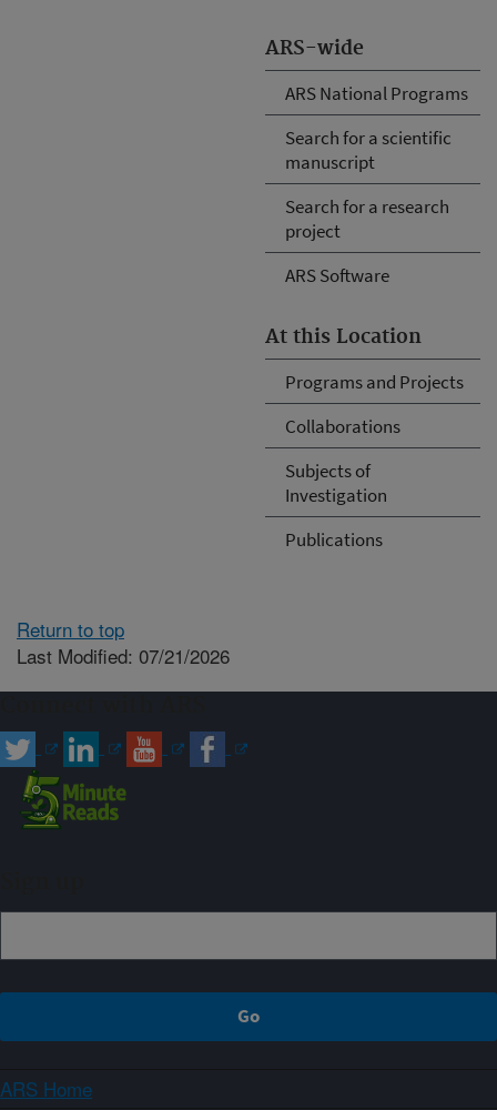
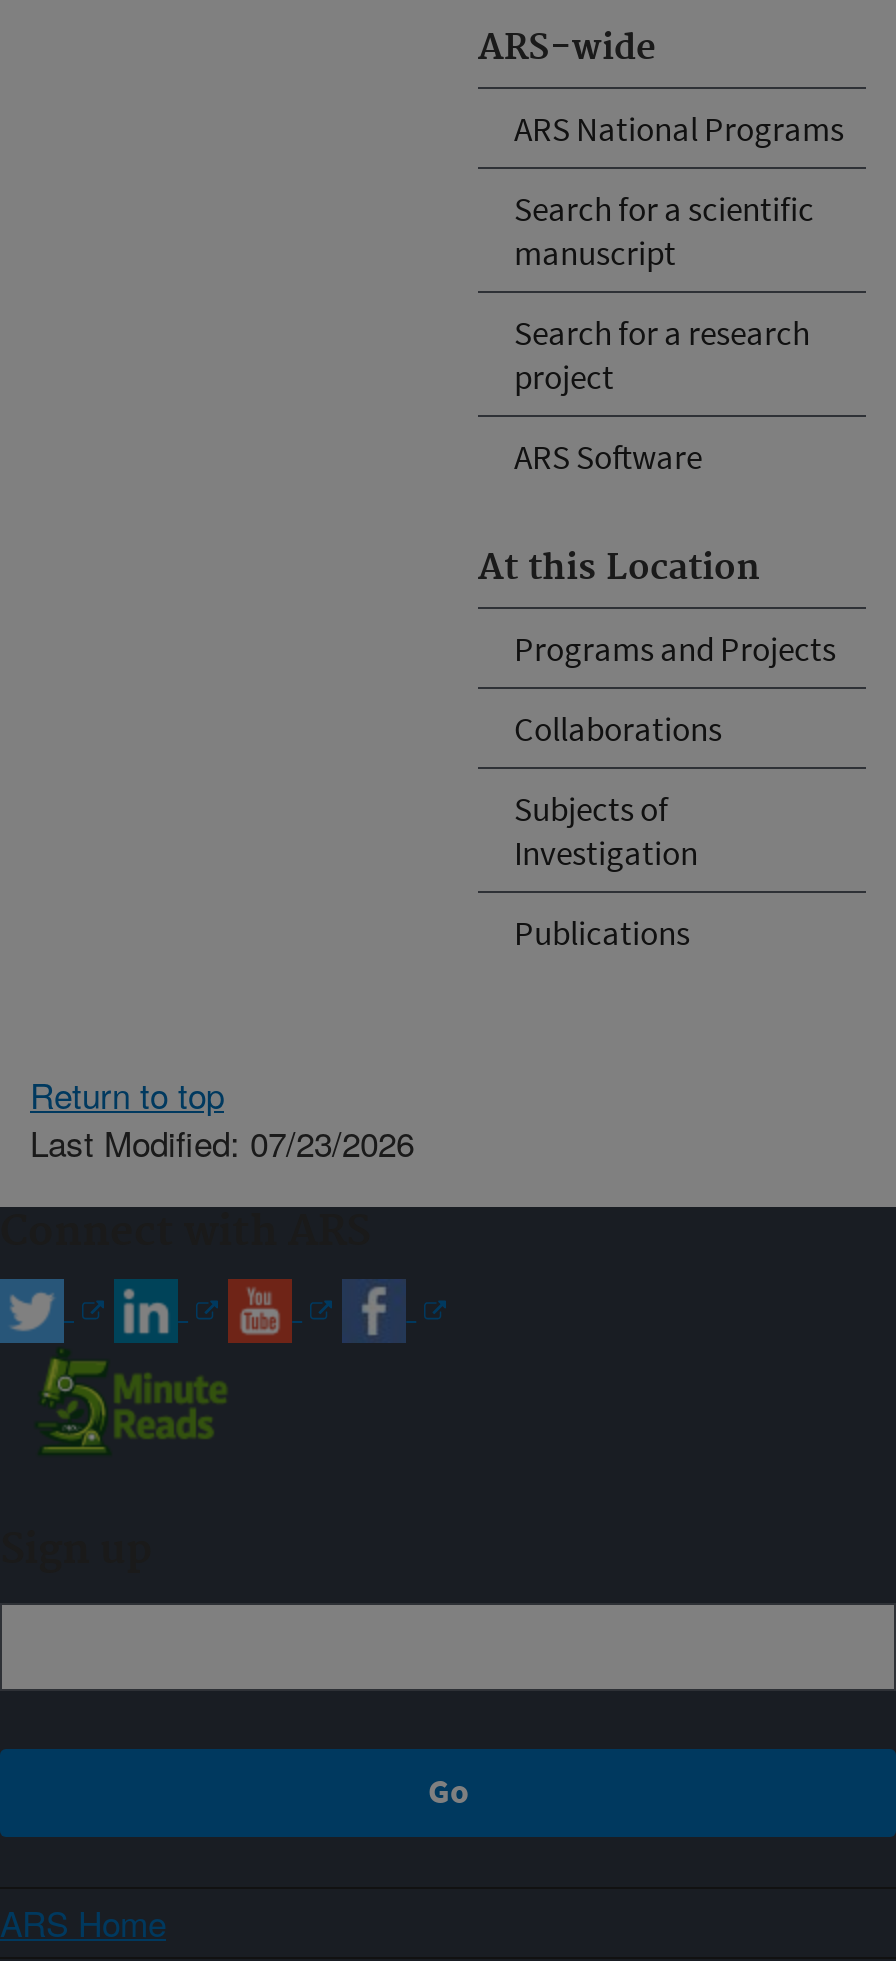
- Last Modified: 07/21/2026
+ Last Modified: 07/23/2026
